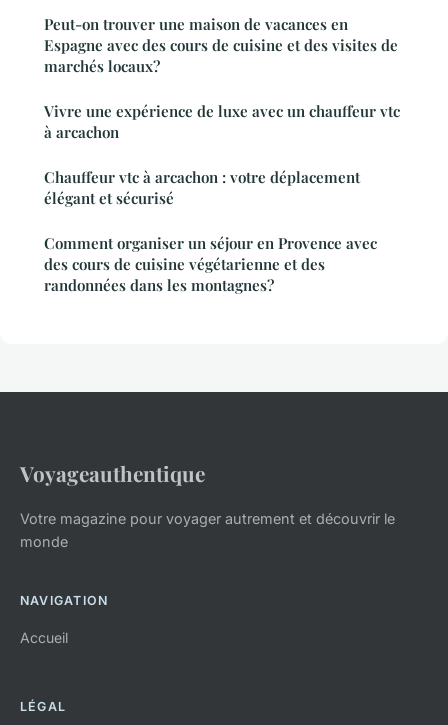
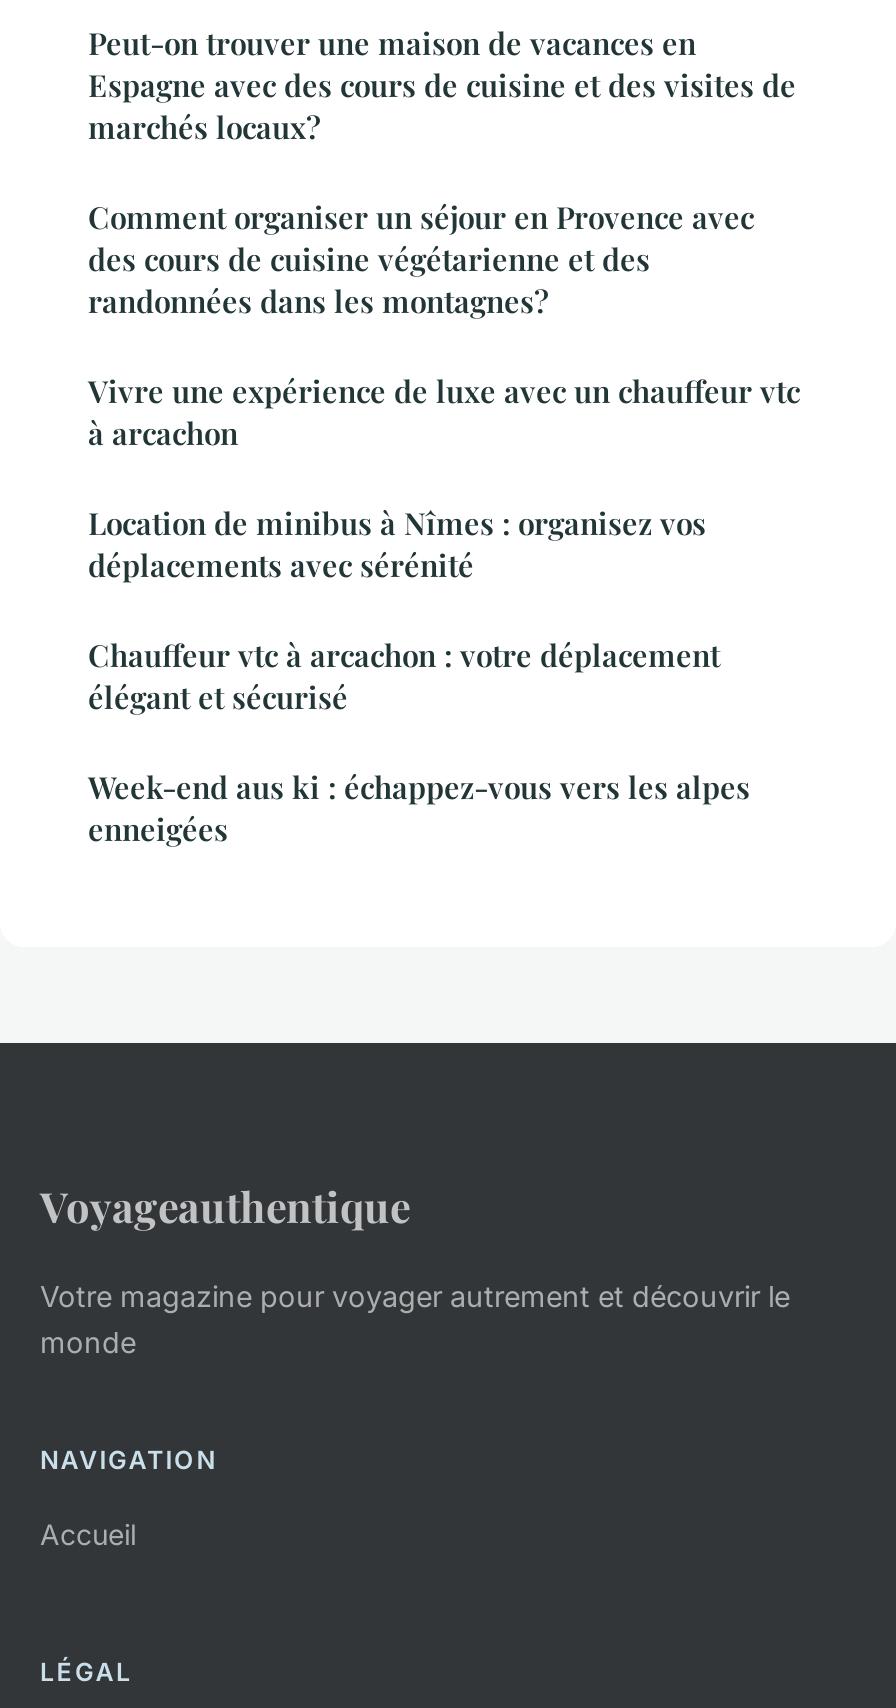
moved down: Vivre une expérience de luxe avec un chauffeur vtc | à arcachon | Chauffeur vtc à arcachon : votre déplacement | élégant et sécurisé

moved up: Comment organiser un séjour en Provence avec | des cours de cuisine végétarienne et des | randonnées dans les montagnes?

+ Location de minibus à Nîmes : organisez vos
+ déplacements avec sérénité
+ Week-end aus ki : échappez-vous vers les alpes
+ enneigées
